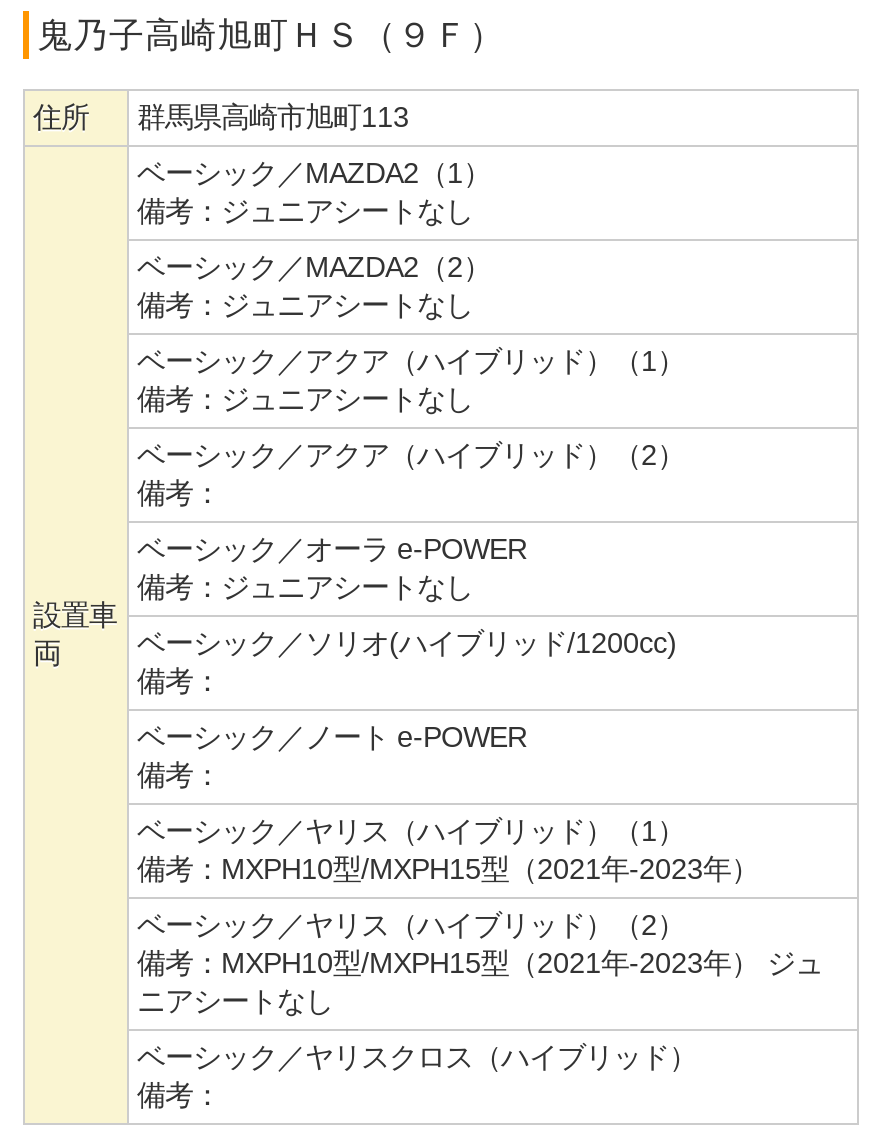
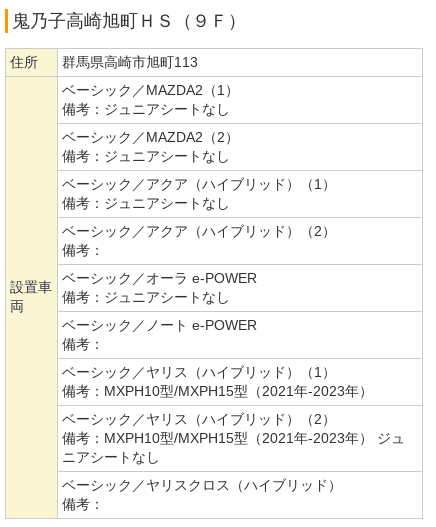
- ベーシック／ソリオ(ハイブリッド/1200cc)
- 備考：
